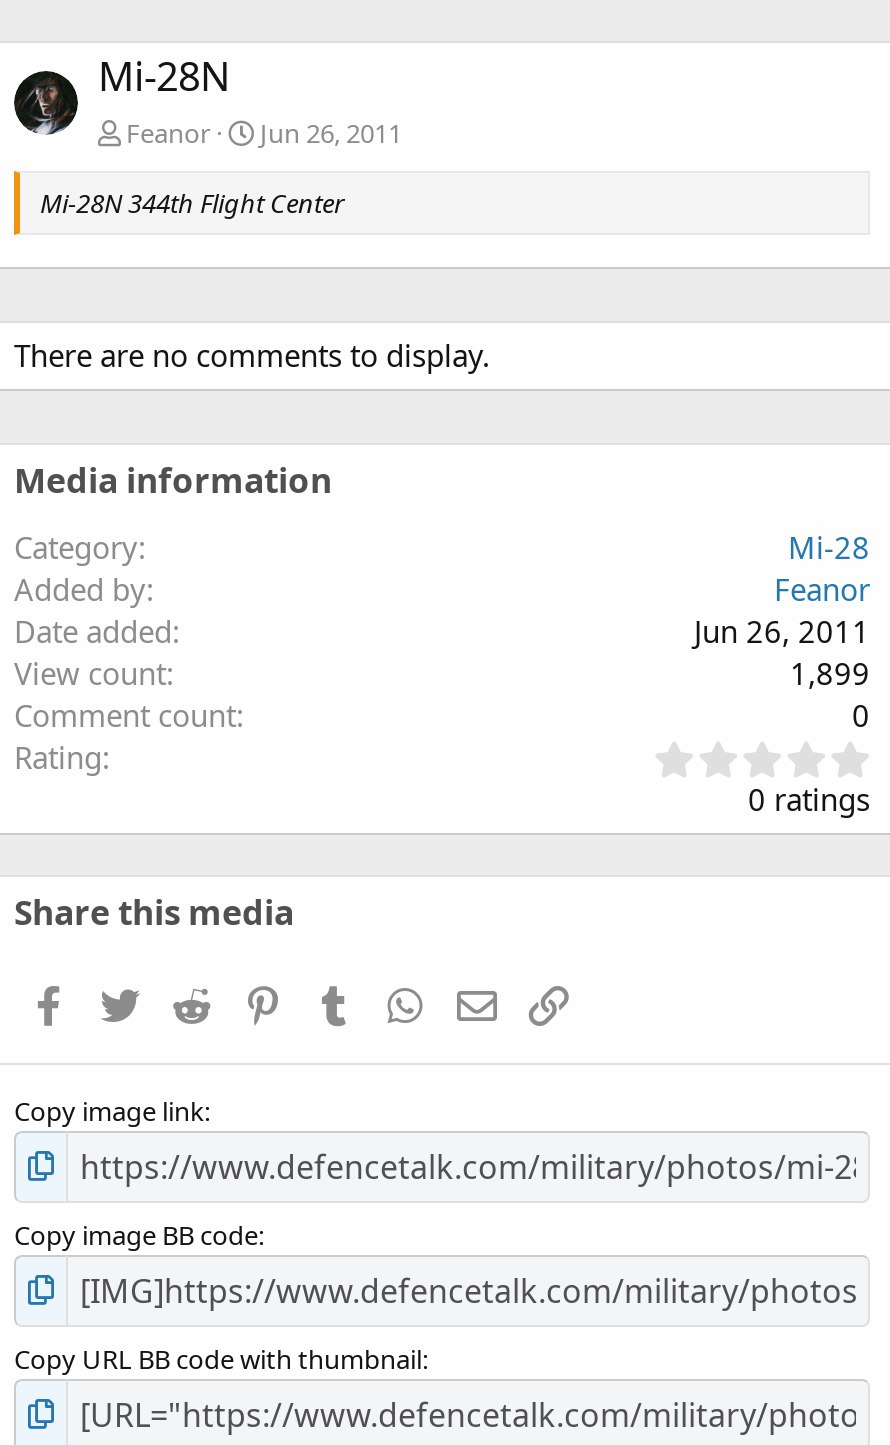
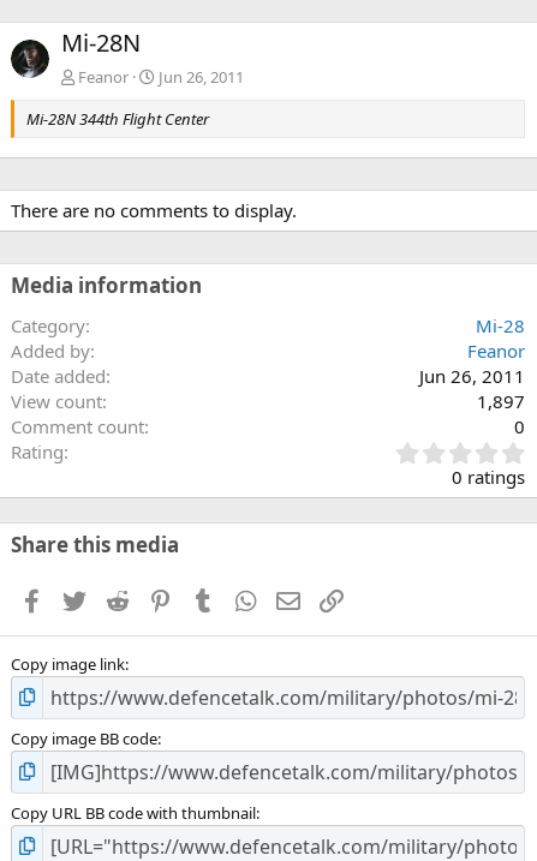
- 1,899
+ 1,897
